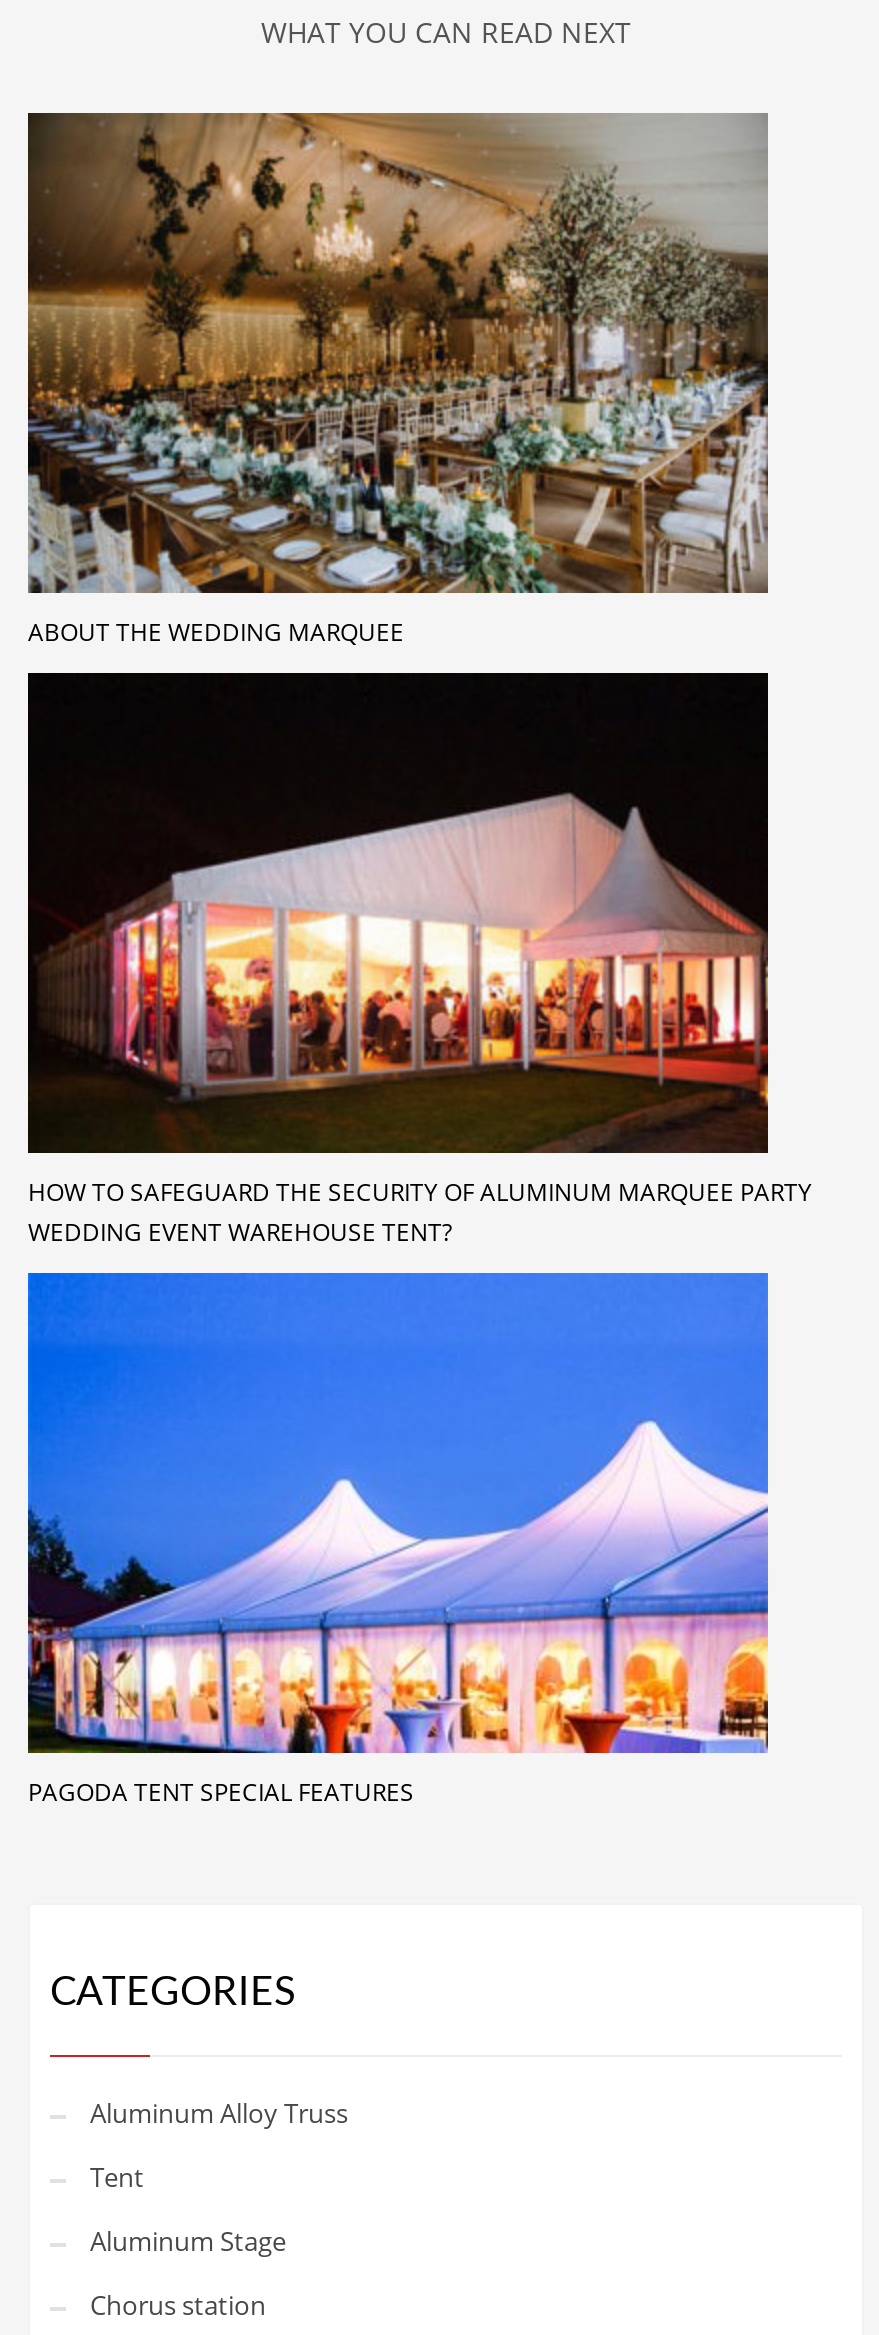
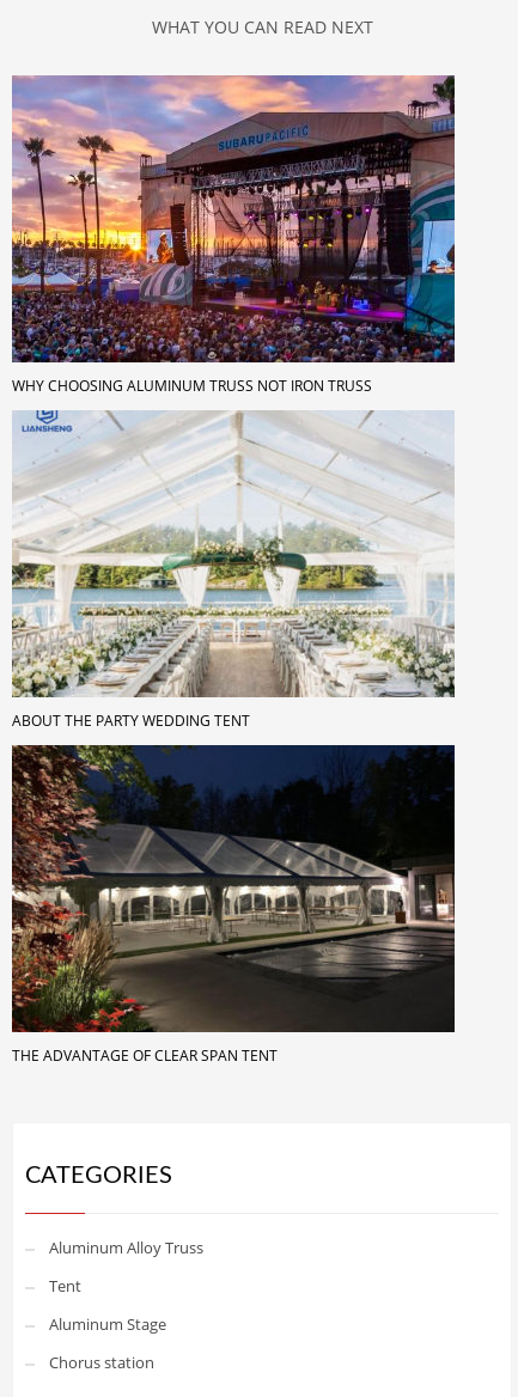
- [image]
- ABOUT THE WEDDING MARQUEE
+ [image]
+ WHY CHOOSING ALUMINUM TRUSS NOT IRON TRUSS

- [image]
- HOW TO SAFEGUARD THE SECURITY OF ALUMINUM MARQUEE PARTY
- WEDDING EVENT WAREHOUSE TENT?
+ [image]
+ ABOUT THE PARTY WEDDING TENT

- [image]
- PAGODA TENT SPECIAL FEATURES
+ [image]
+ THE ADVANTAGE OF CLEAR SPAN TENT
